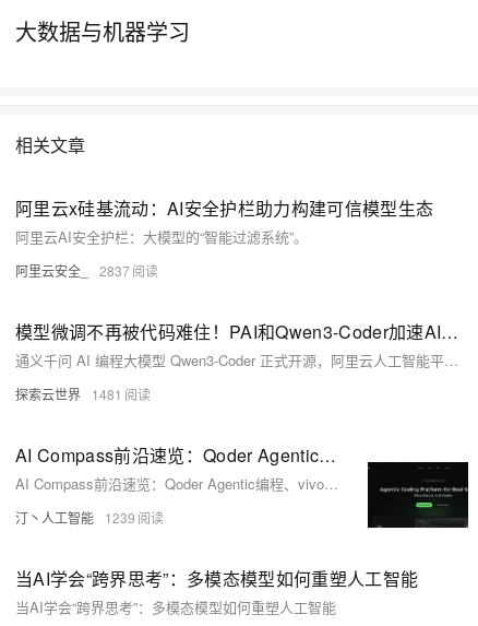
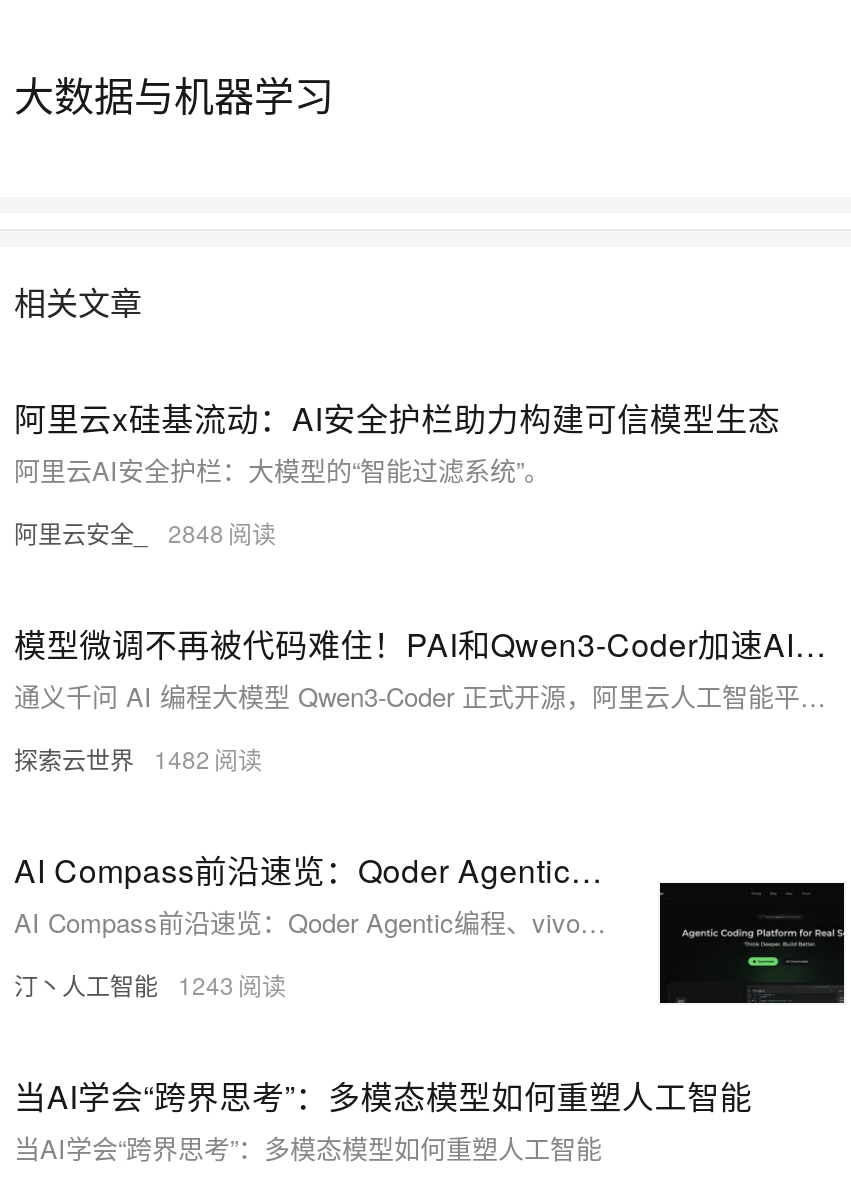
- 阿里云安全_ 2837
+ 阿里云安全_ 2848

- 探索云世界 1481
+ 探索云世界 1482

- 汀丶人工智能 1239
+ 汀丶人工智能 1243
